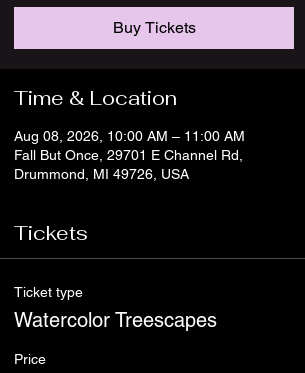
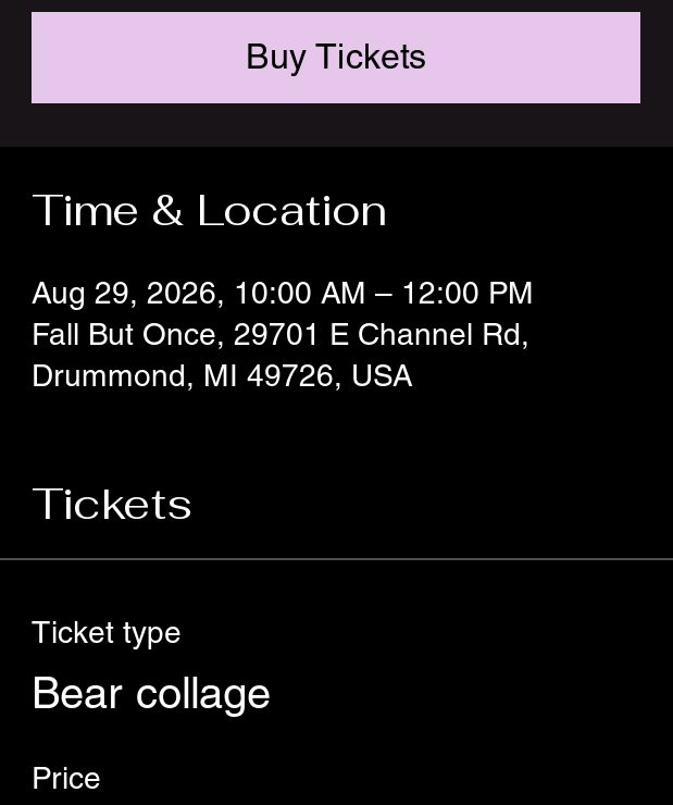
- Aug 08, 2026, 10:00 AM – 11:00 AM
+ Aug 29, 2026, 10:00 AM – 12:00 PM

- Watercolor Treescapes
+ Bear collage
